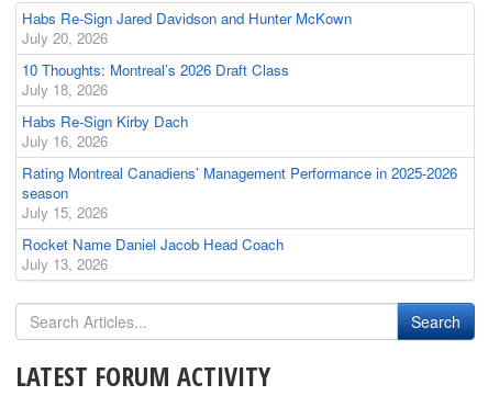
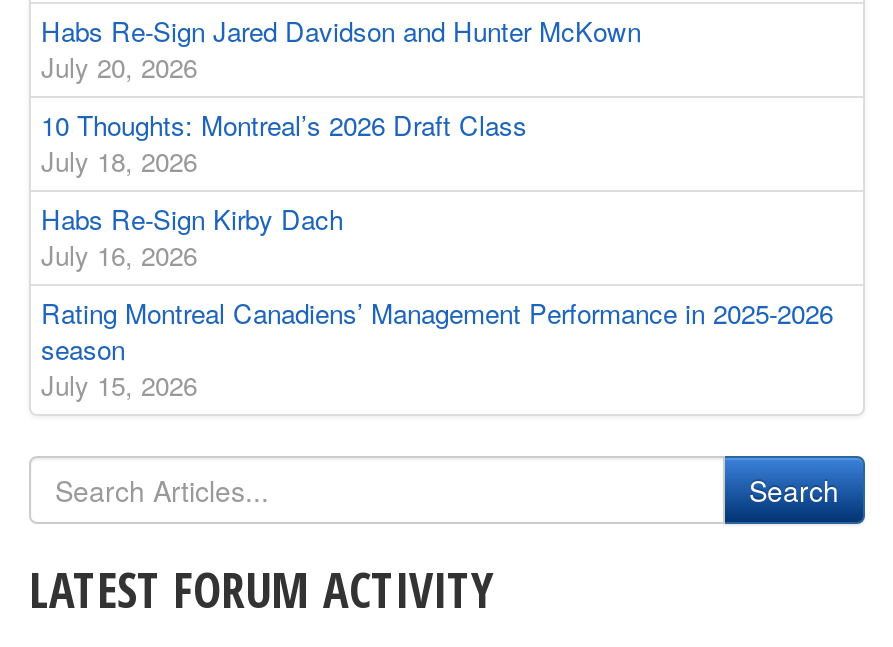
- Rocket Name Daniel Jacob Head Coach
- July 13, 2026
